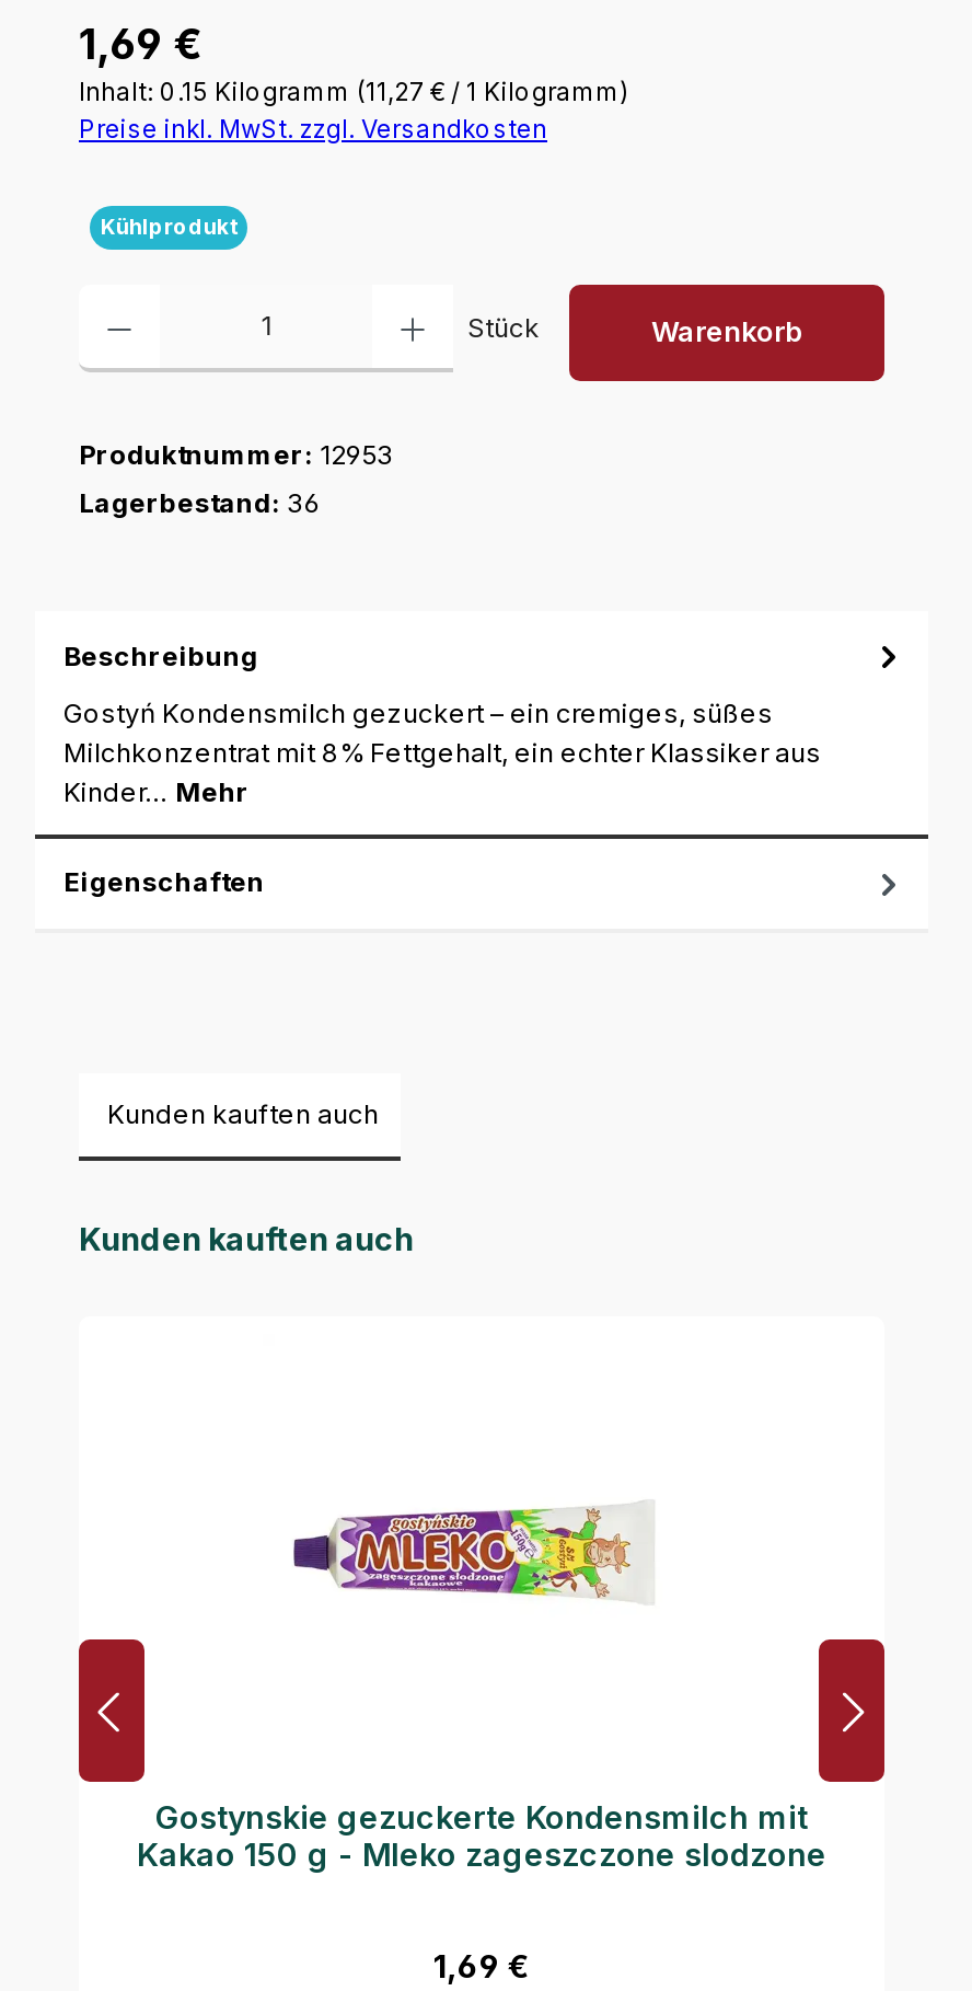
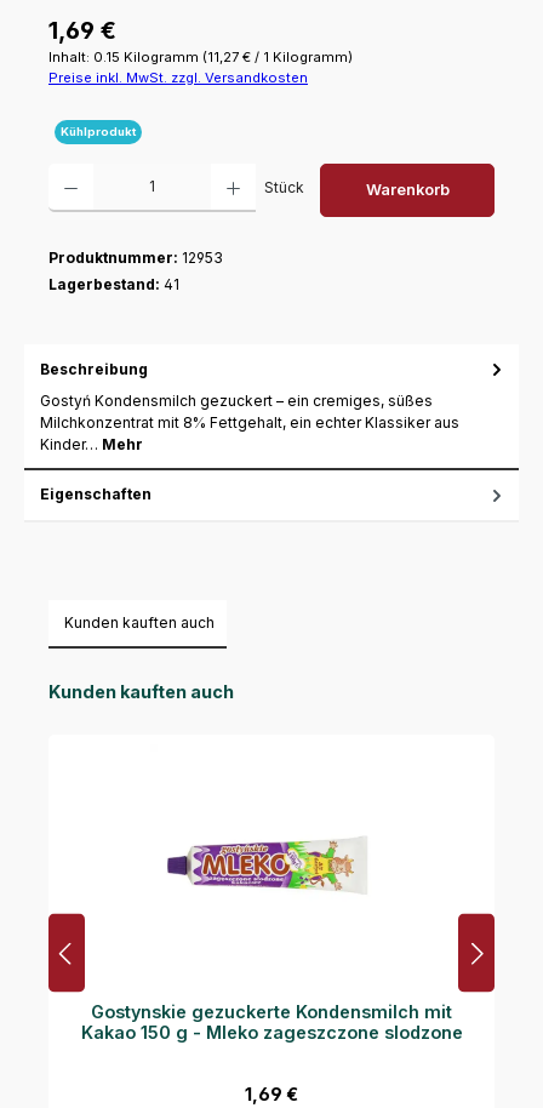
- Lagerbestand: 36
+ Lagerbestand: 41
